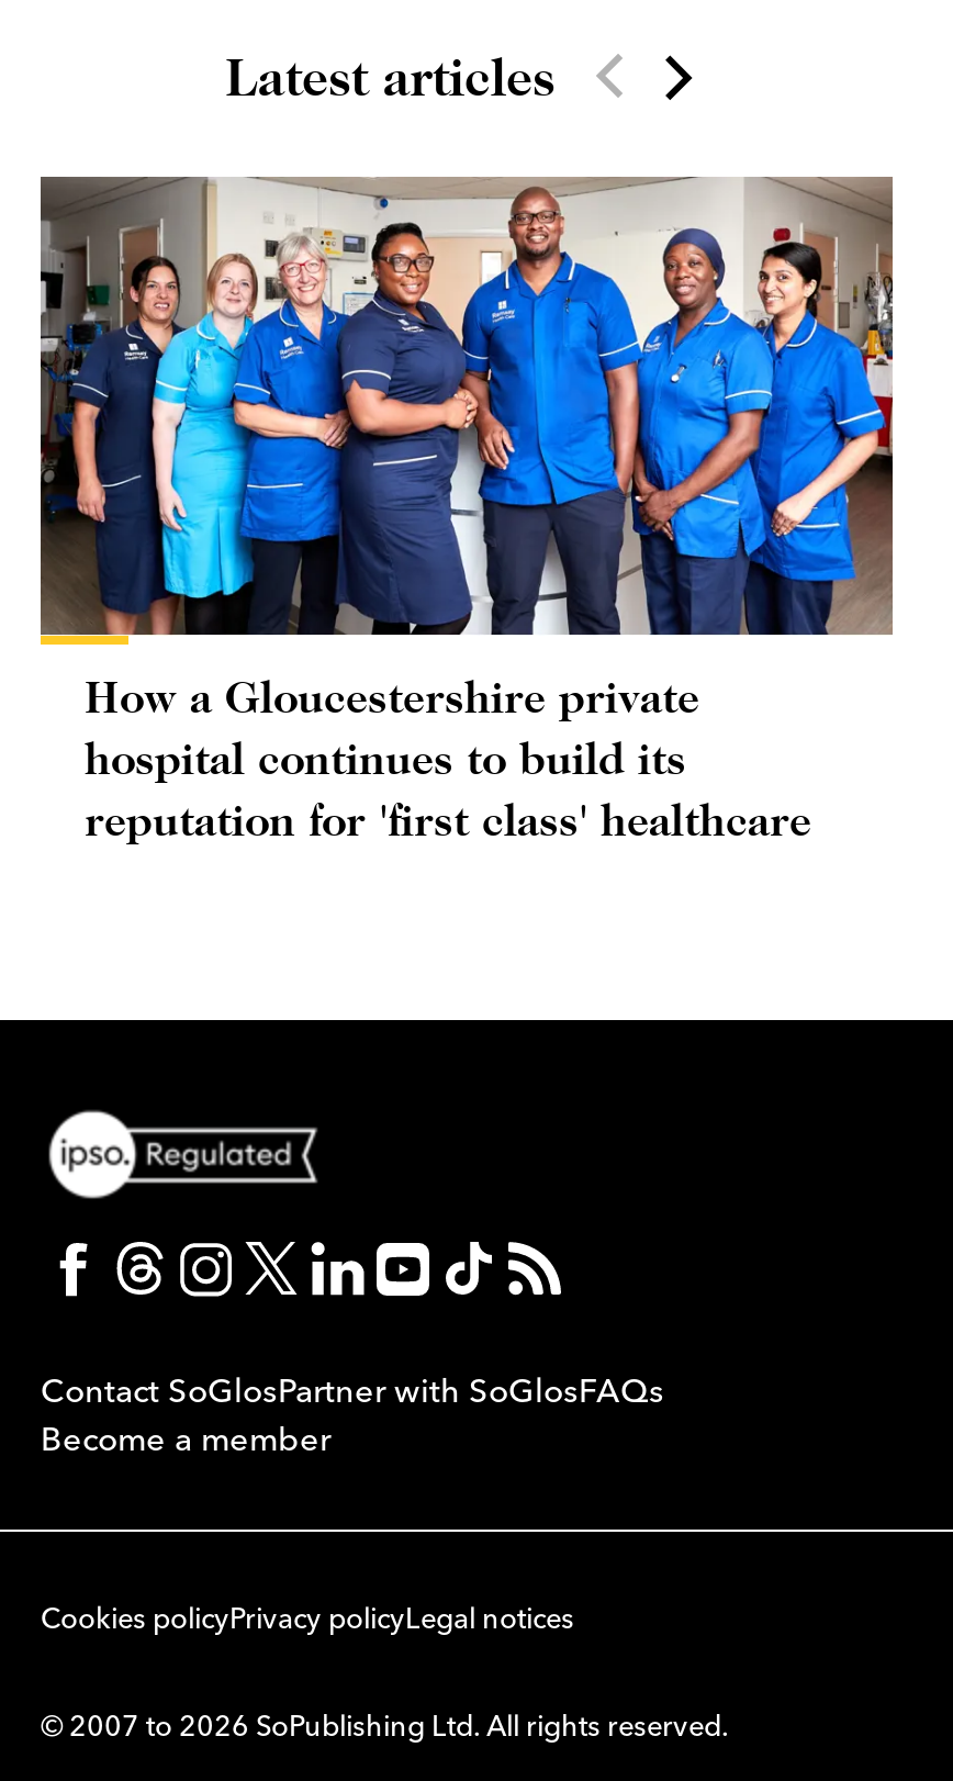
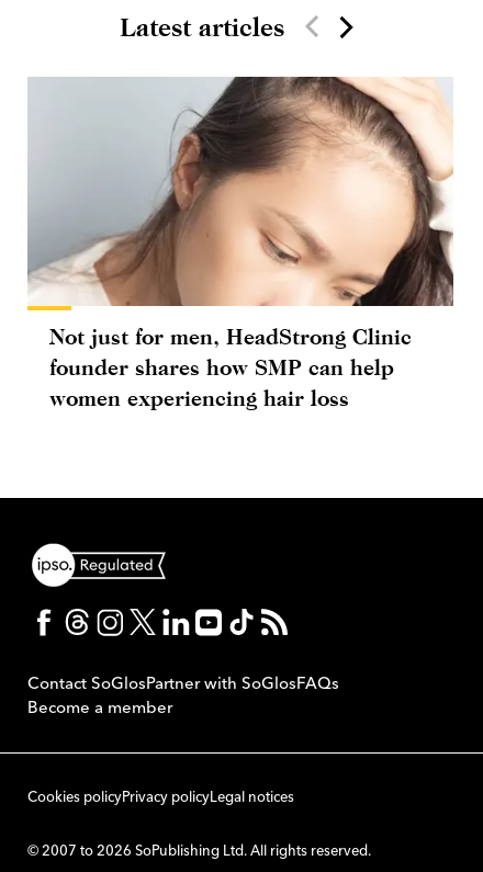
- [image]
- How a Gloucestershire private
- hospital continues to build its
- reputation for 'first class' healthcare
+ [image]
+ Not just for men, HeadStrong Clinic
+ founder shares how SMP can help
+ women experiencing hair loss
